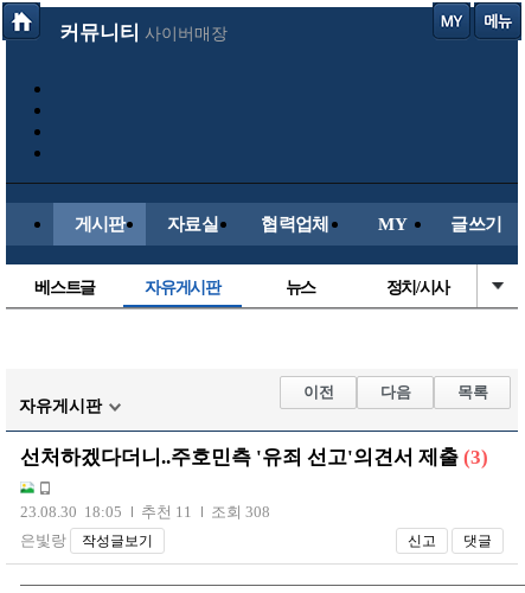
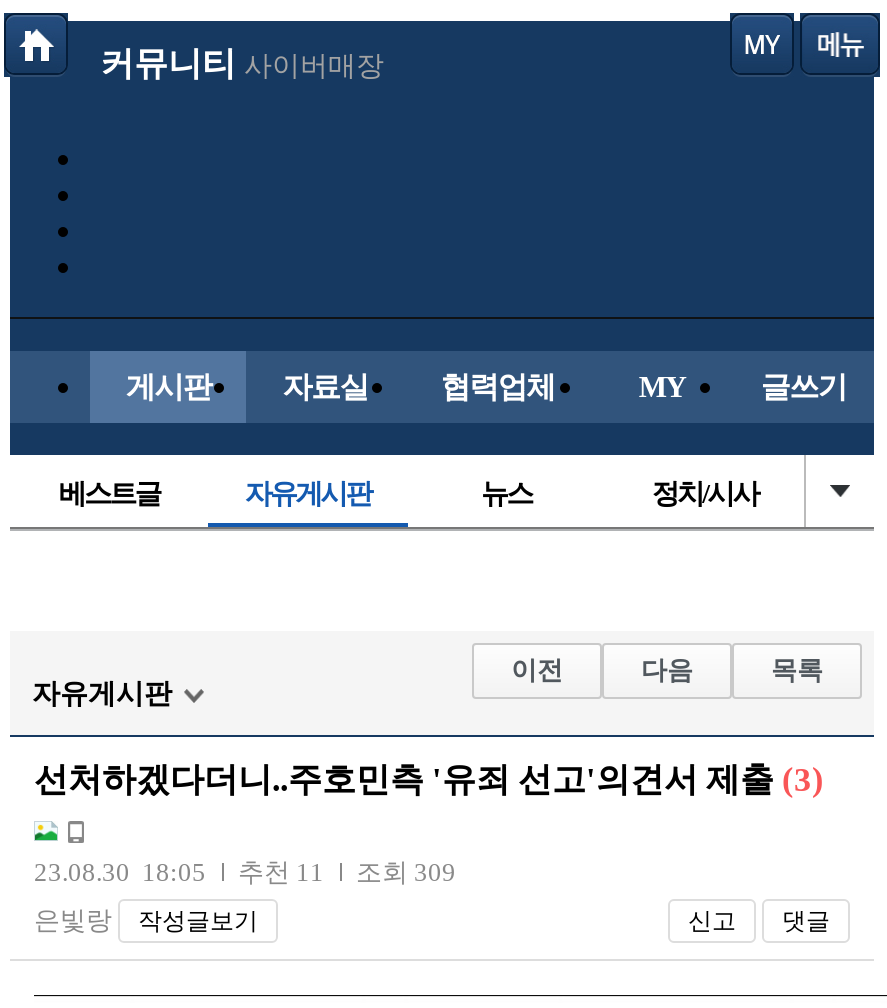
- 23.08.30 18:05 추천 11 조회 308
+ 23.08.30 18:05 추천 11 조회 309
